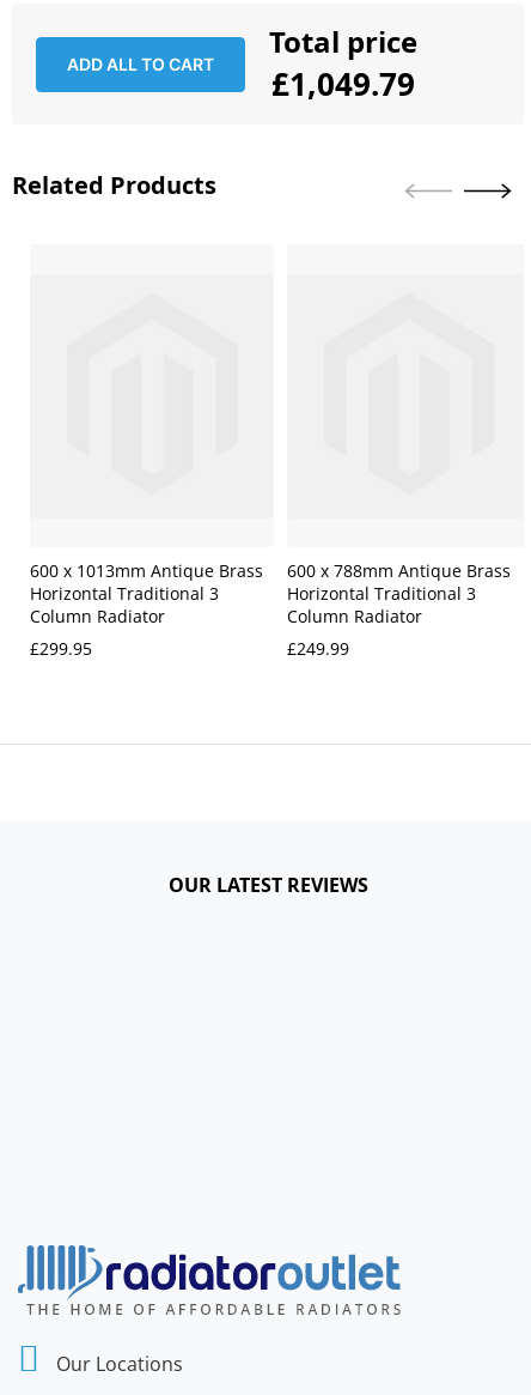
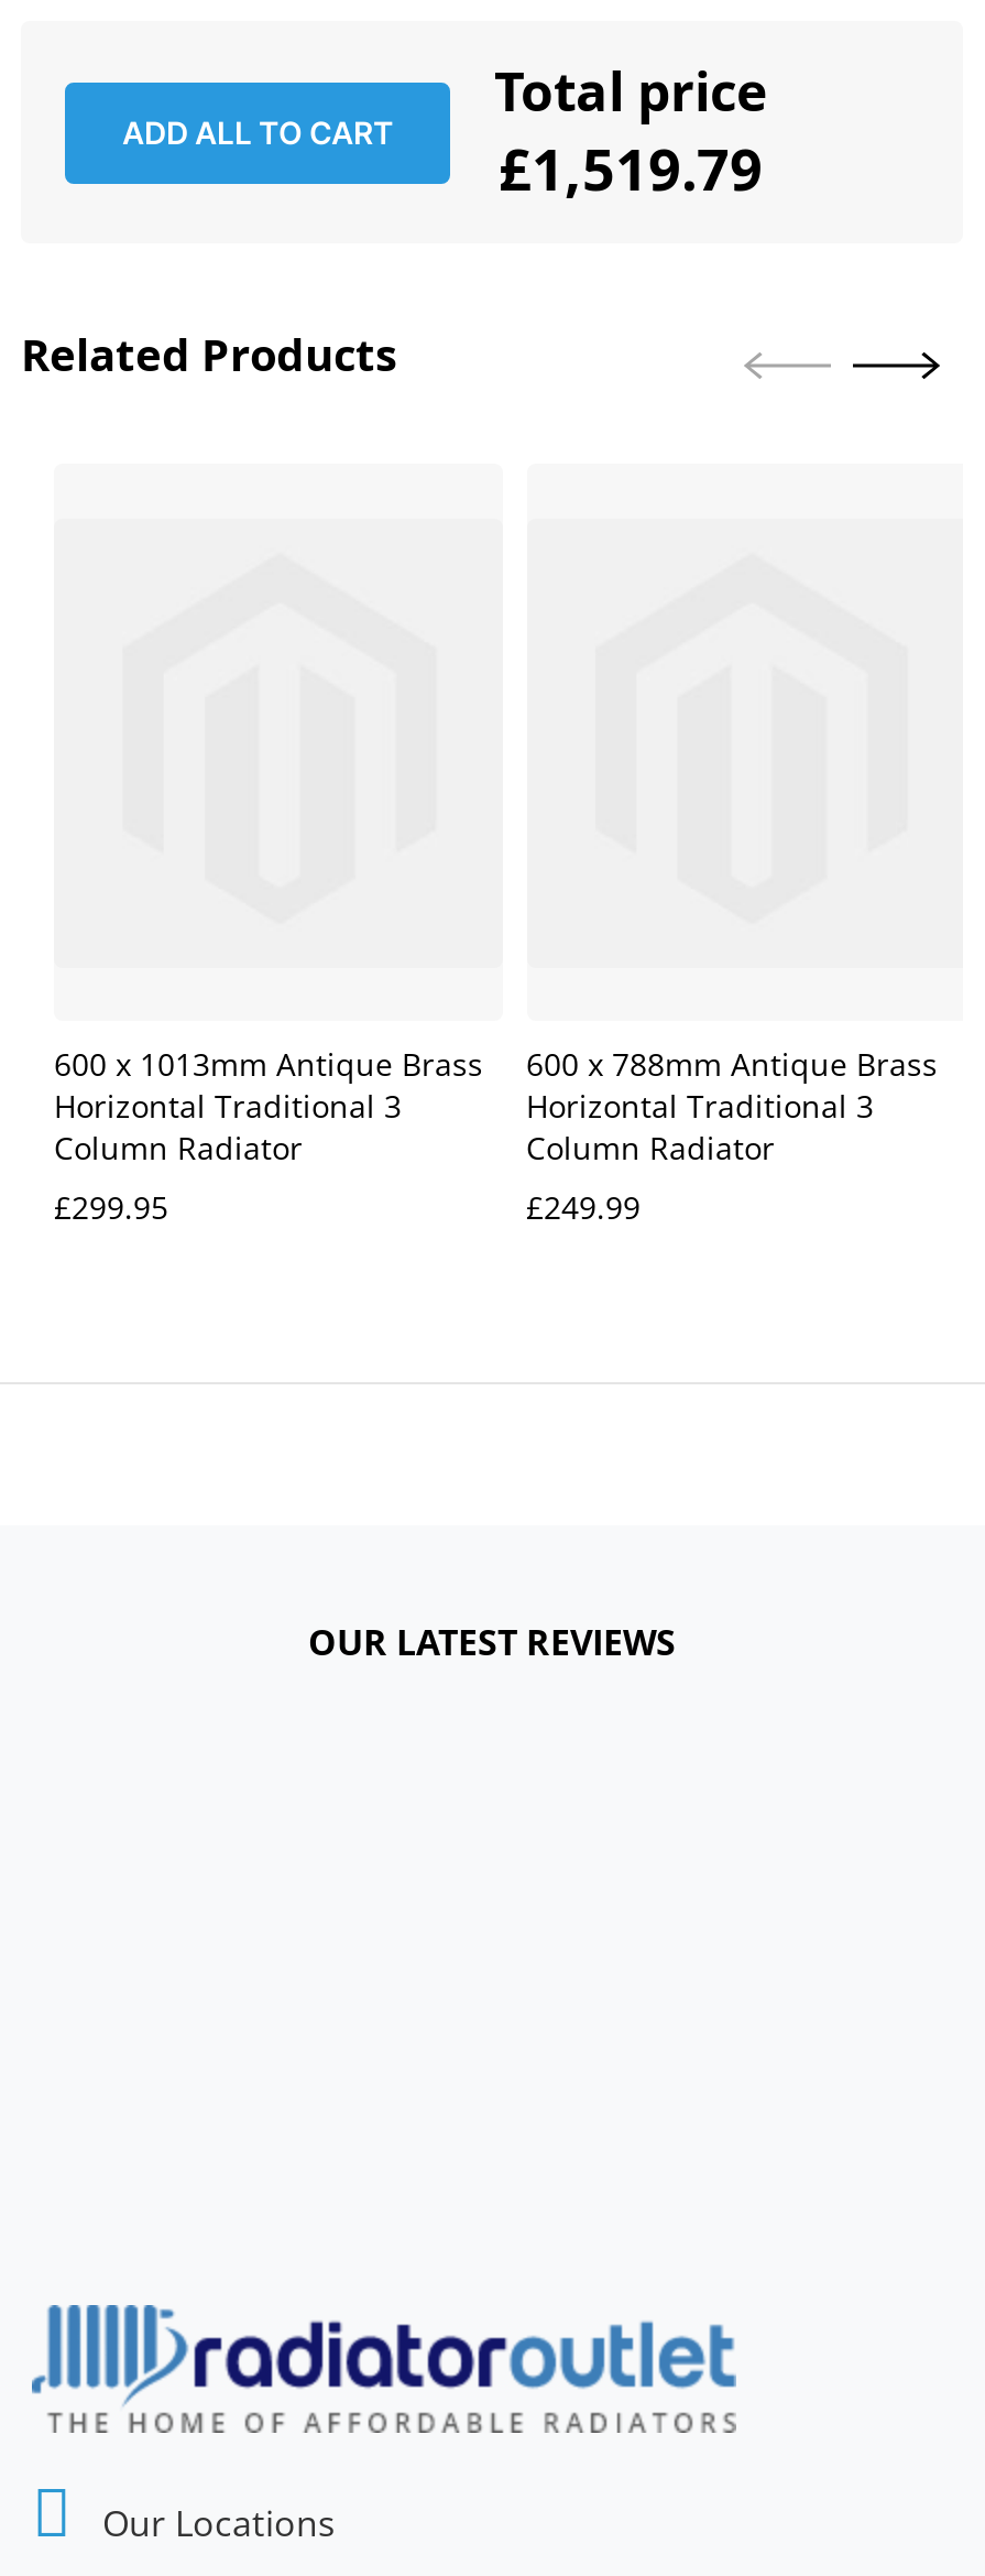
- £1,049.79
+ £1,519.79
